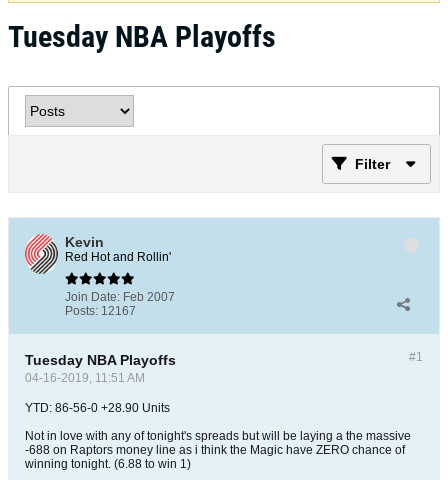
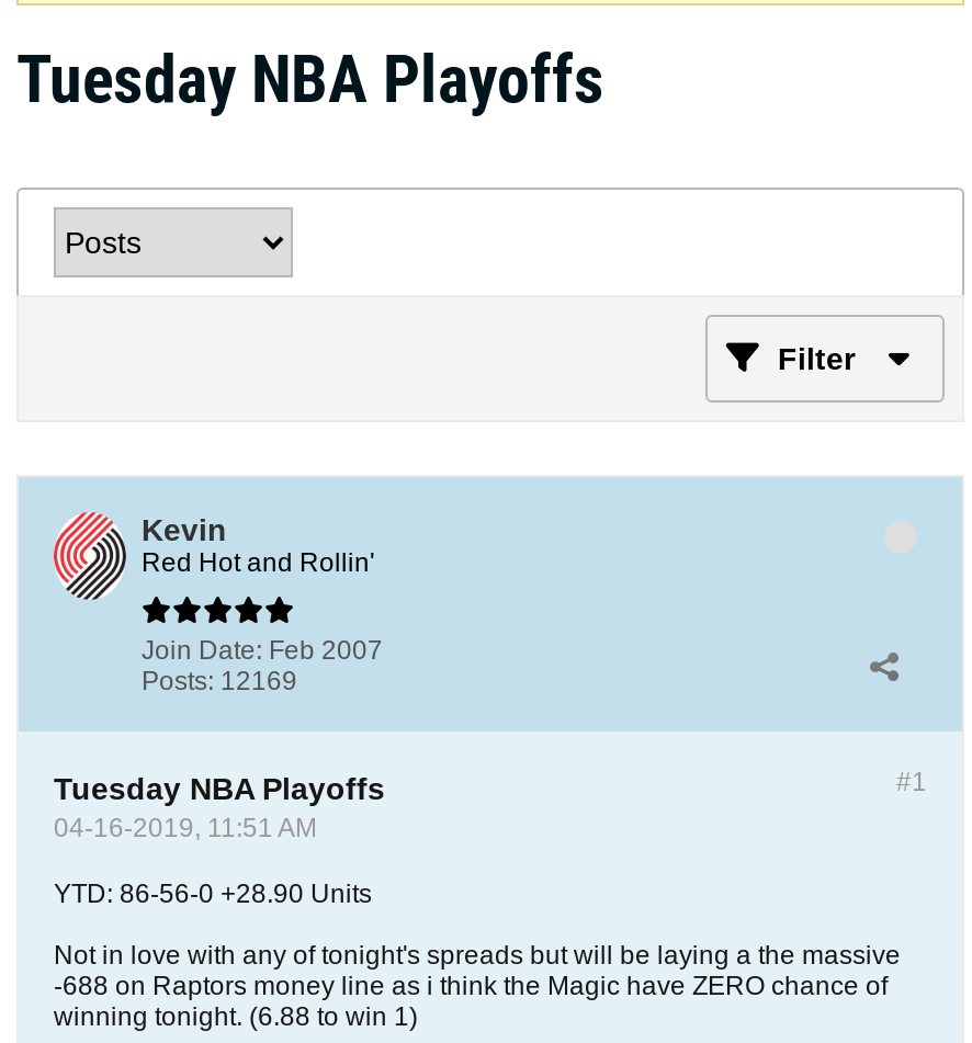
- Posts: 12167
+ Posts: 12169
